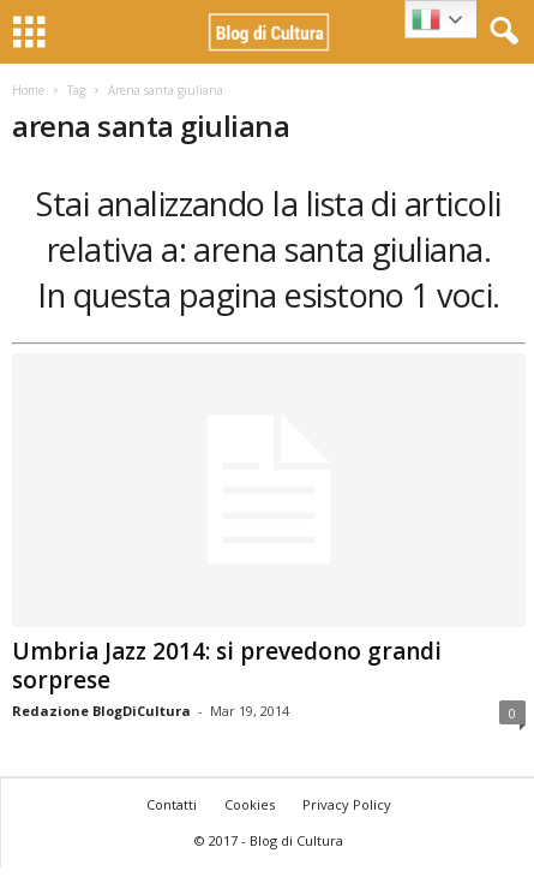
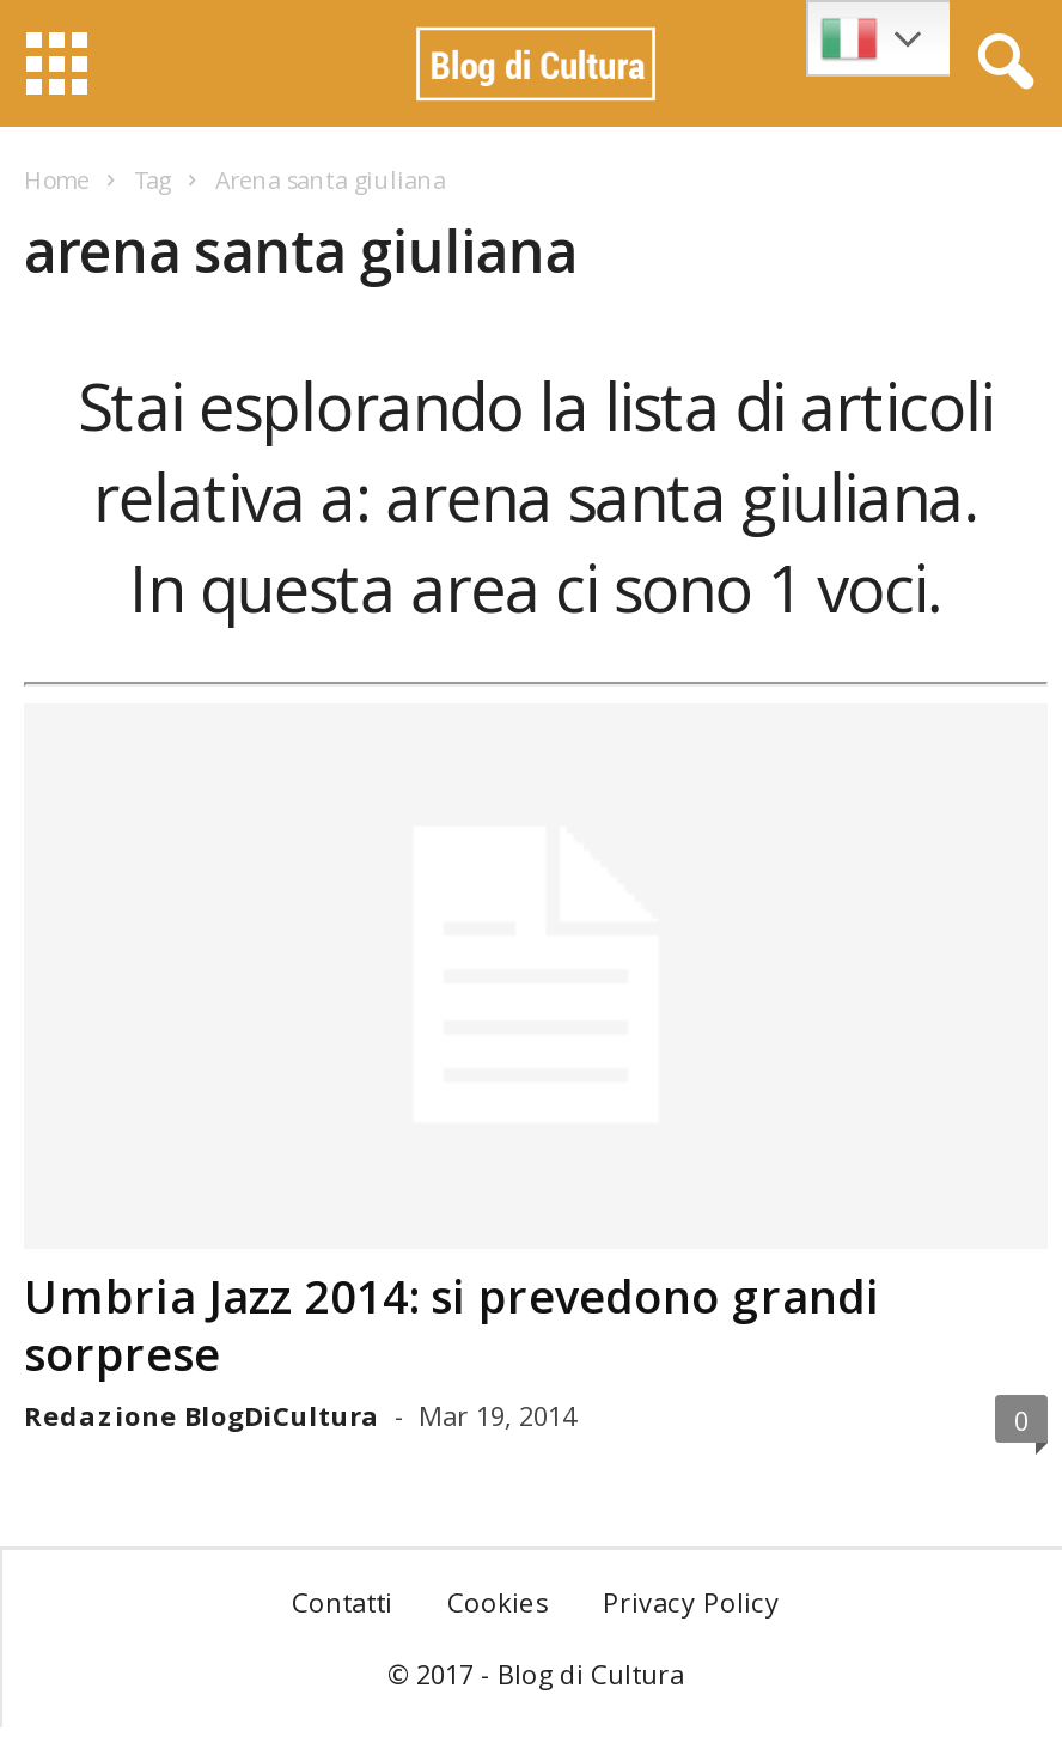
- Stai analizzando la lista di articoli
+ Stai esplorando la lista di articoli

- In questa pagina esistono 1 voci.
+ In questa area ci sono 1 voci.
